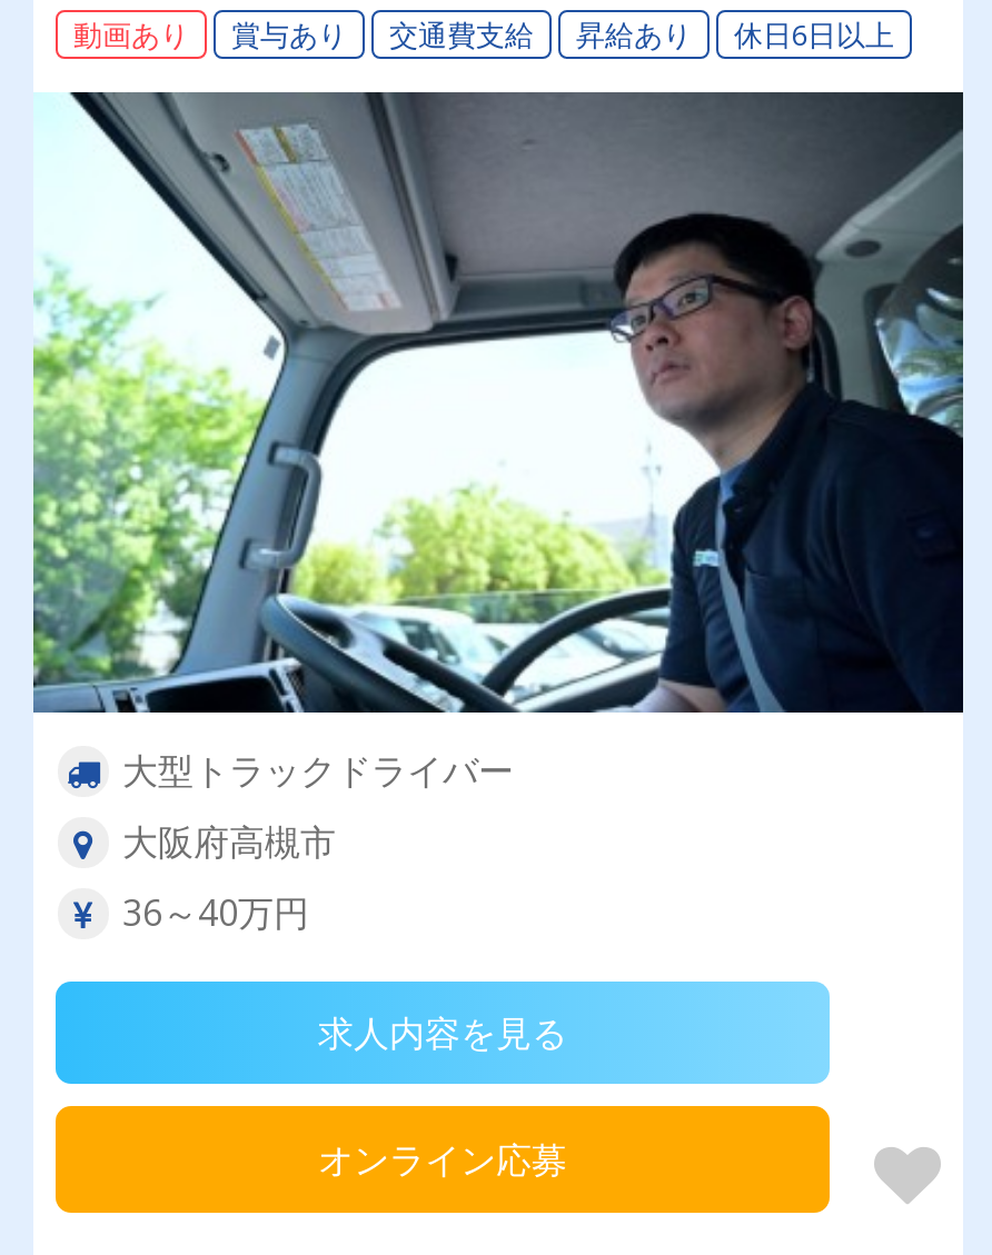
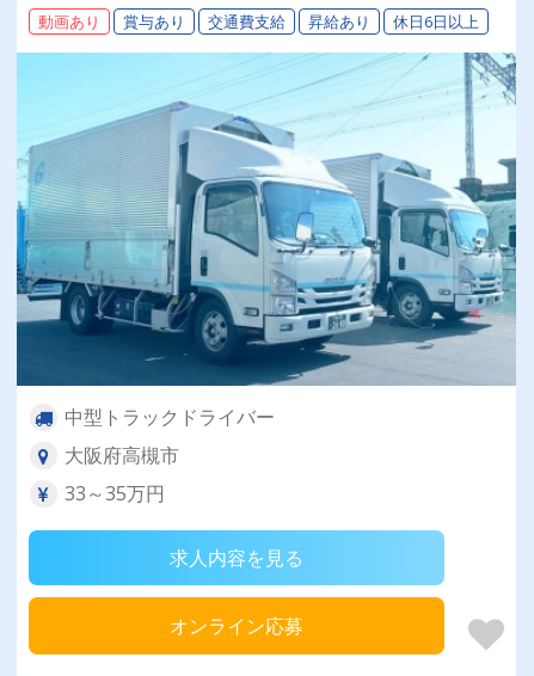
- [image]
- 大型トラックドライバー
+ [image]
+ 中型トラックドライバー

- 36～40万円
+ 33～35万円
